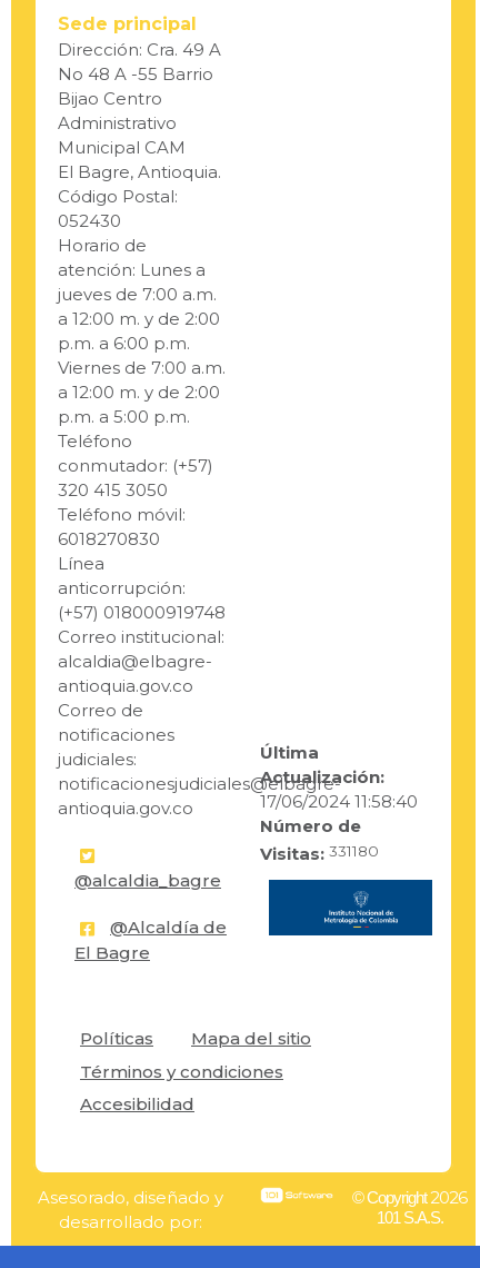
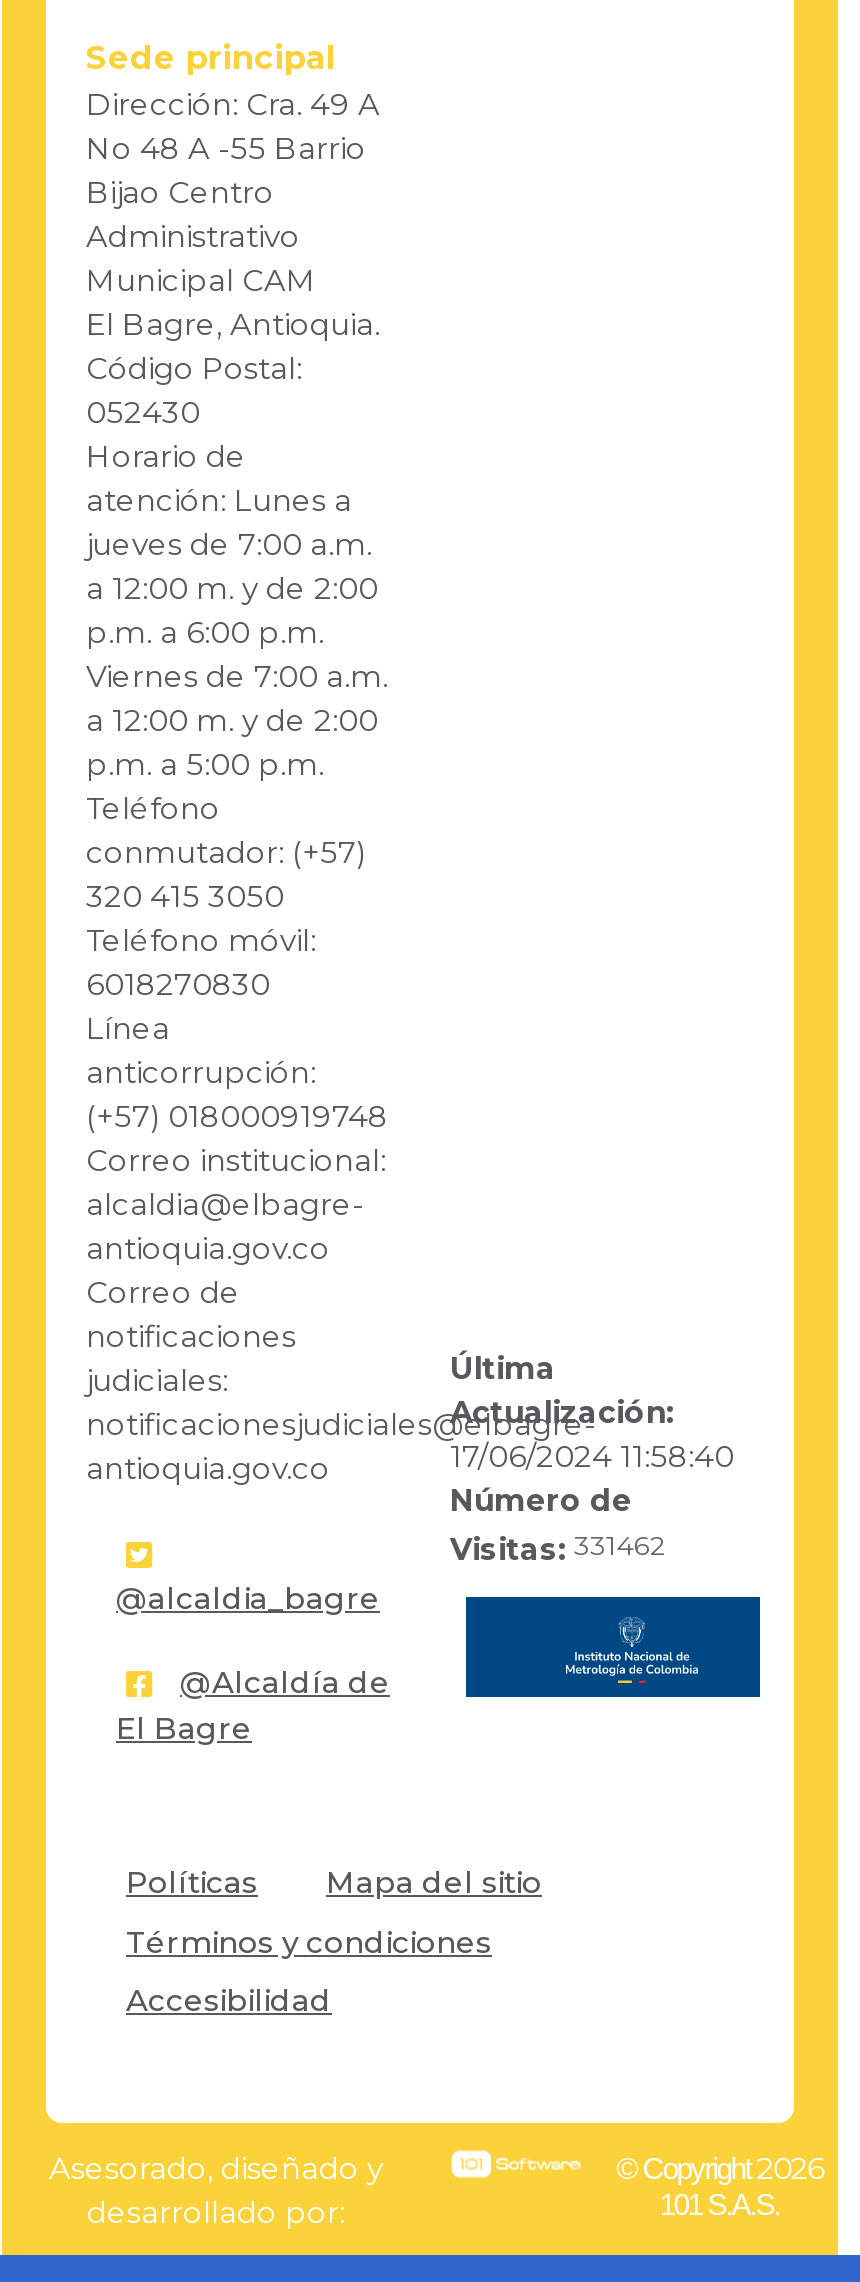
- Visitas: 331180
+ Visitas: 331462
